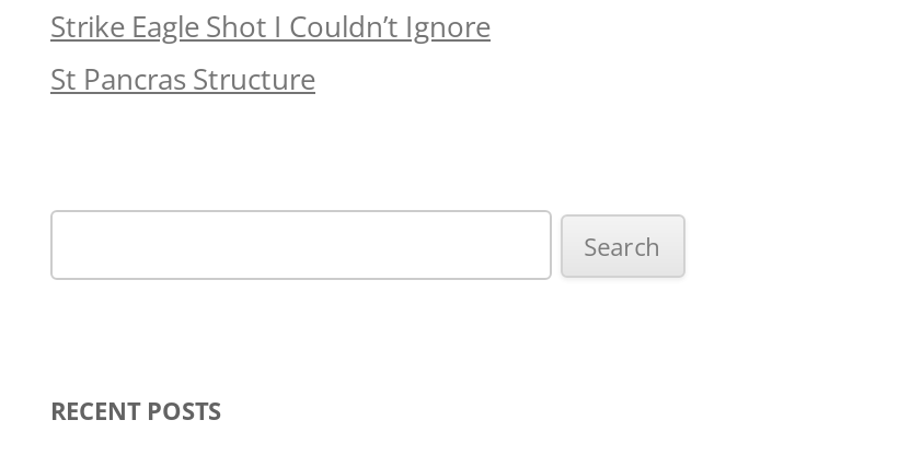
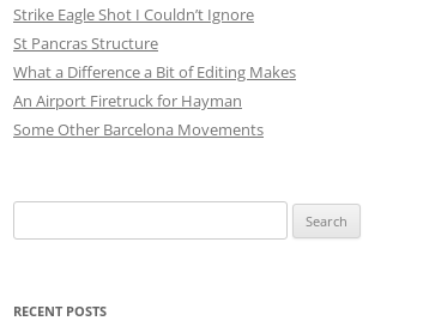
+ What a Difference a Bit of Editing Makes
+ An Airport Firetruck for Hayman
+ Some Other Barcelona Movements
